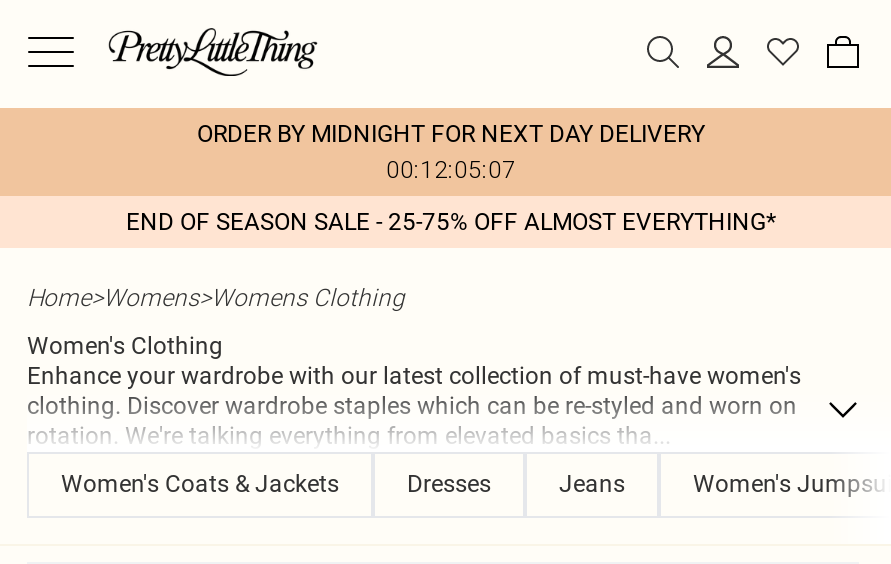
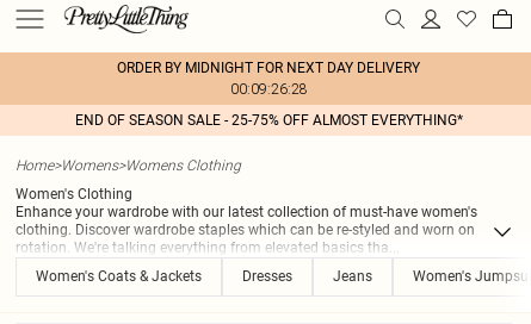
- 00:12:05:07
+ 00:09:26:28
